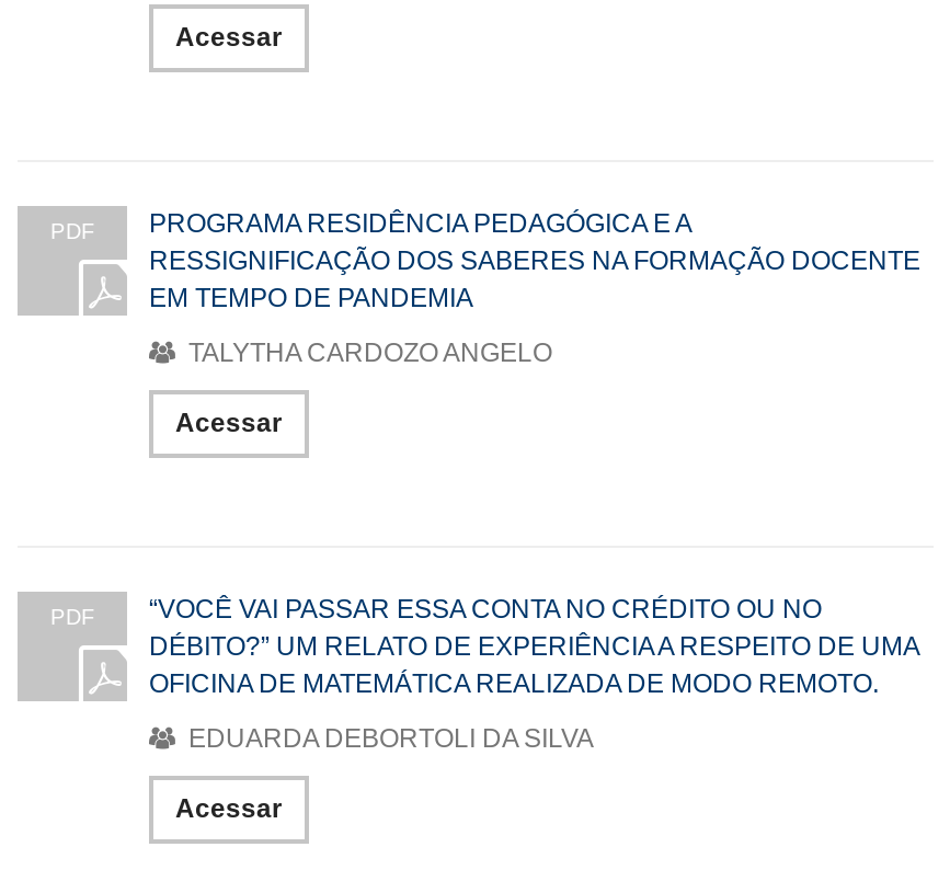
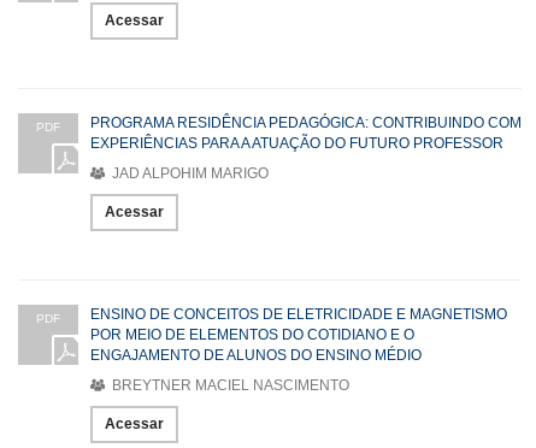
- PROGRAMA RESIDÊNCIA PEDAGÓGICA E A
- RESSIGNIFICAÇÃO DOS SABERES NA FORMAÇÃO DOCENTE
- EM TEMPO DE PANDEMIA
+ PROGRAMA RESIDÊNCIA PEDAGÓGICA: CONTRIBUINDO COM
+ EXPERIÊNCIAS PARA A ATUAÇÃO DO FUTURO PROFESSOR

- TALYTHA CARDOZO ANGELO
+ JAD ALPOHIM MARIGO

- “VOCÊ VAI PASSAR ESSA CONTA NO CRÉDITO OU NO
- DÉBITO?” UM RELATO DE EXPERIÊNCIA A RESPEITO DE UMA
- OFICINA DE MATEMÁTICA REALIZADA DE MODO REMOTO.
+ ENSINO DE CONCEITOS DE ELETRICIDADE E MAGNETISMO
+ POR MEIO DE ELEMENTOS DO COTIDIANO E O
+ ENGAJAMENTO DE ALUNOS DO ENSINO MÉDIO

- EDUARDA DEBORTOLI DA SILVA
+ BREYTNER MACIEL NASCIMENTO
